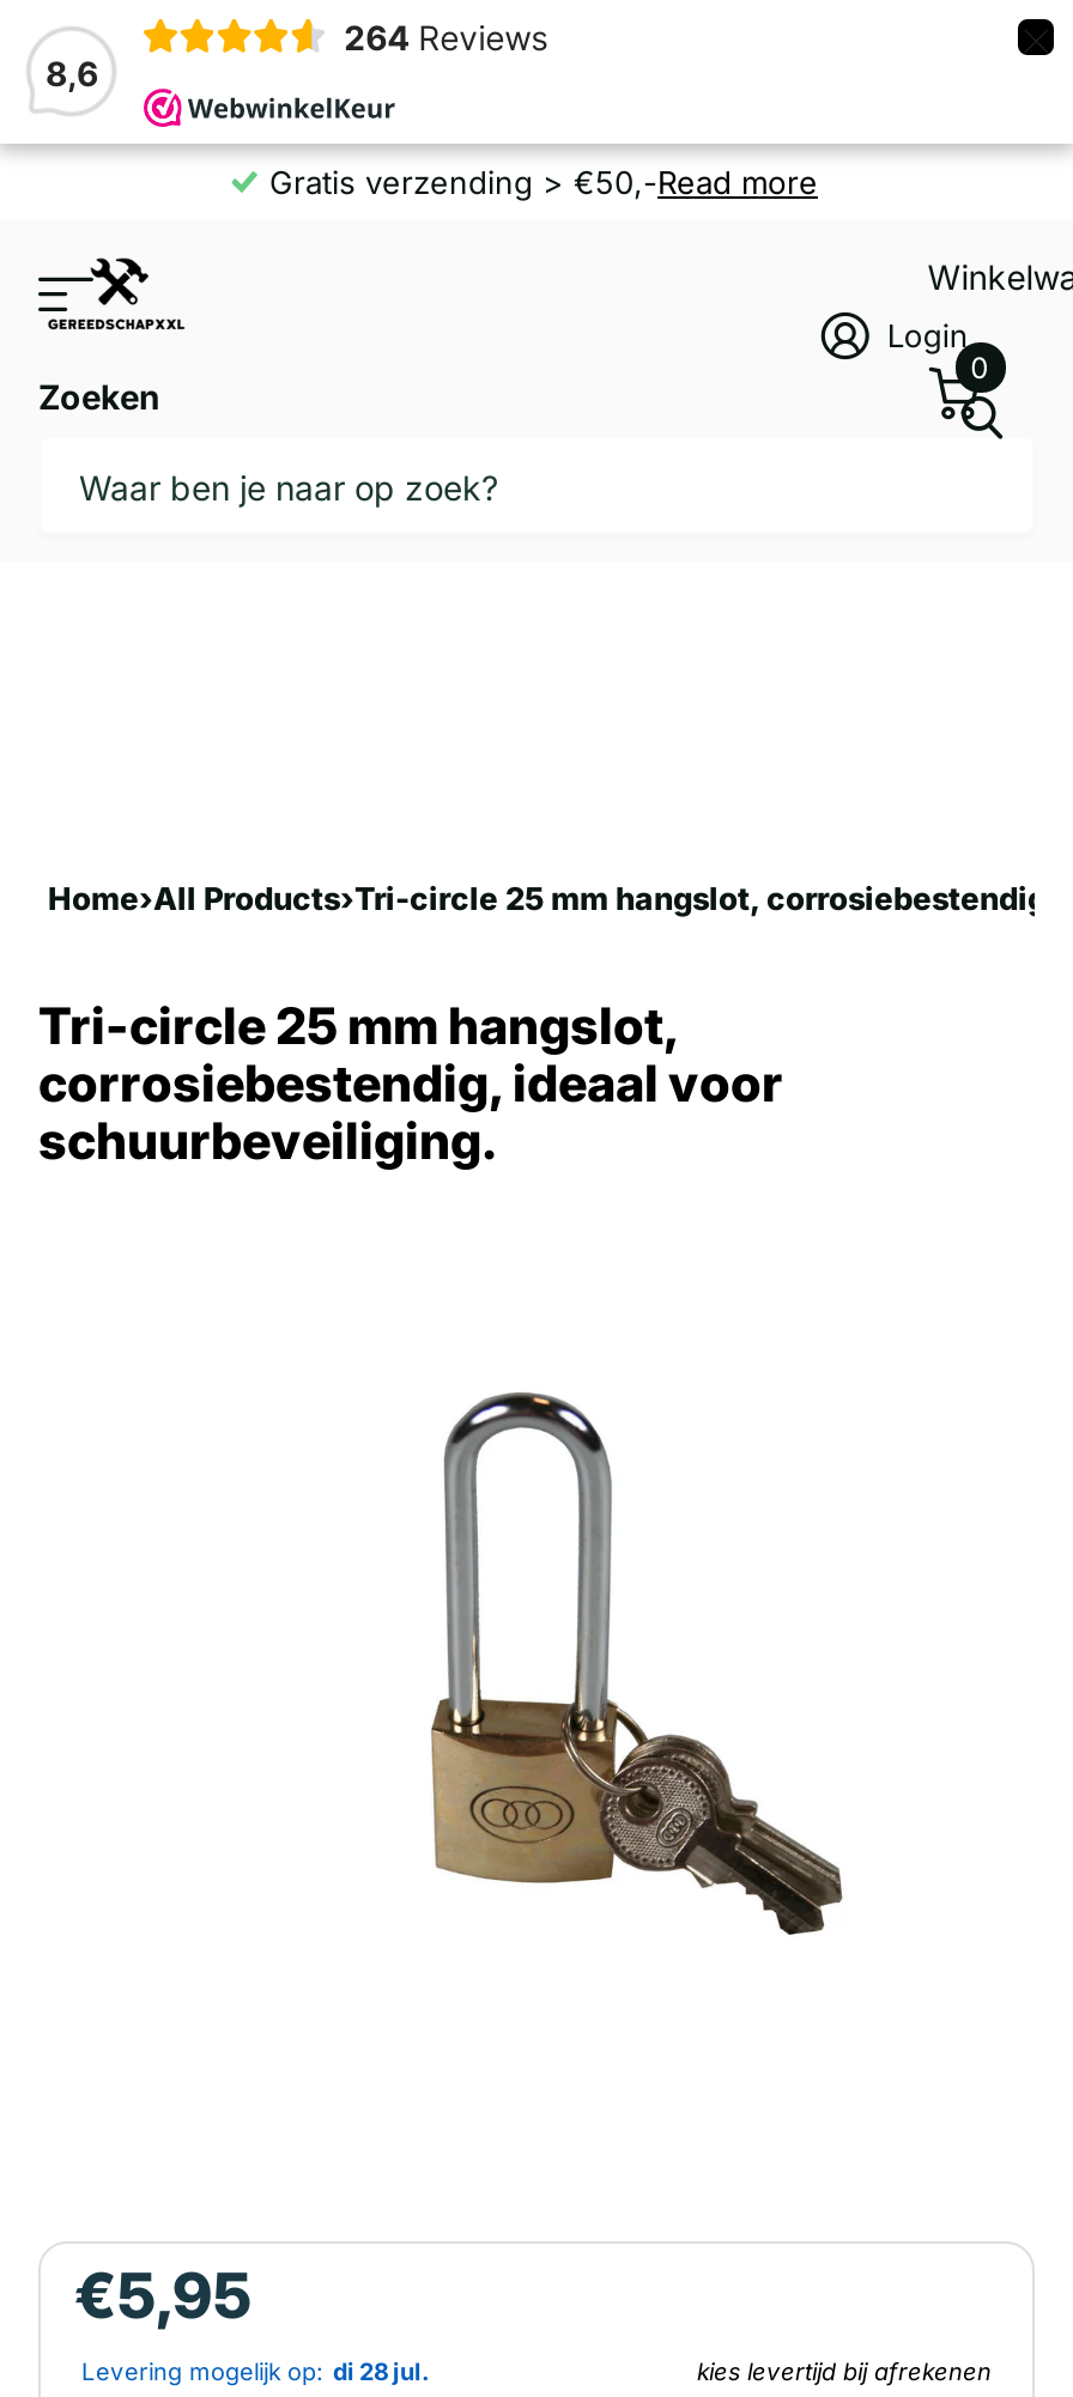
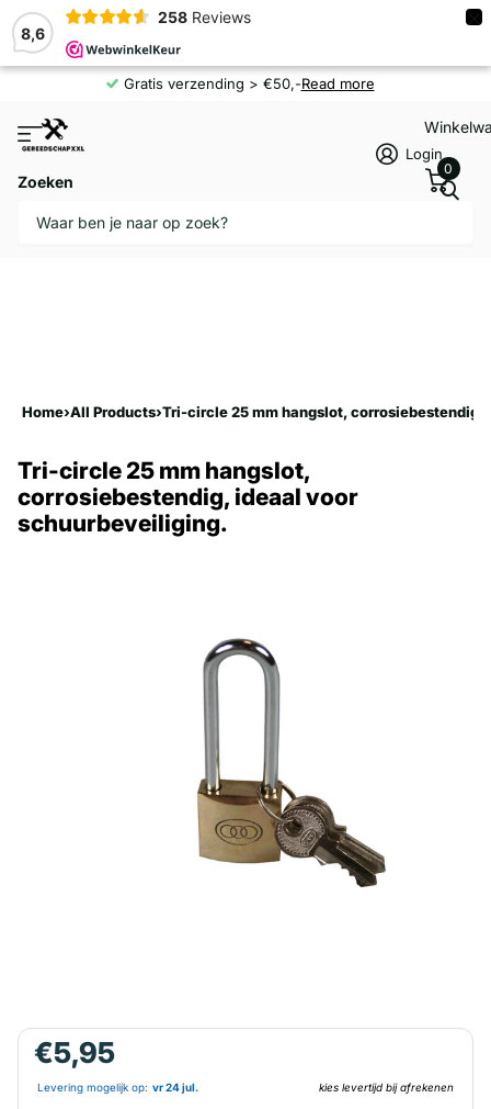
- 264 Reviews
+ 258 Reviews
